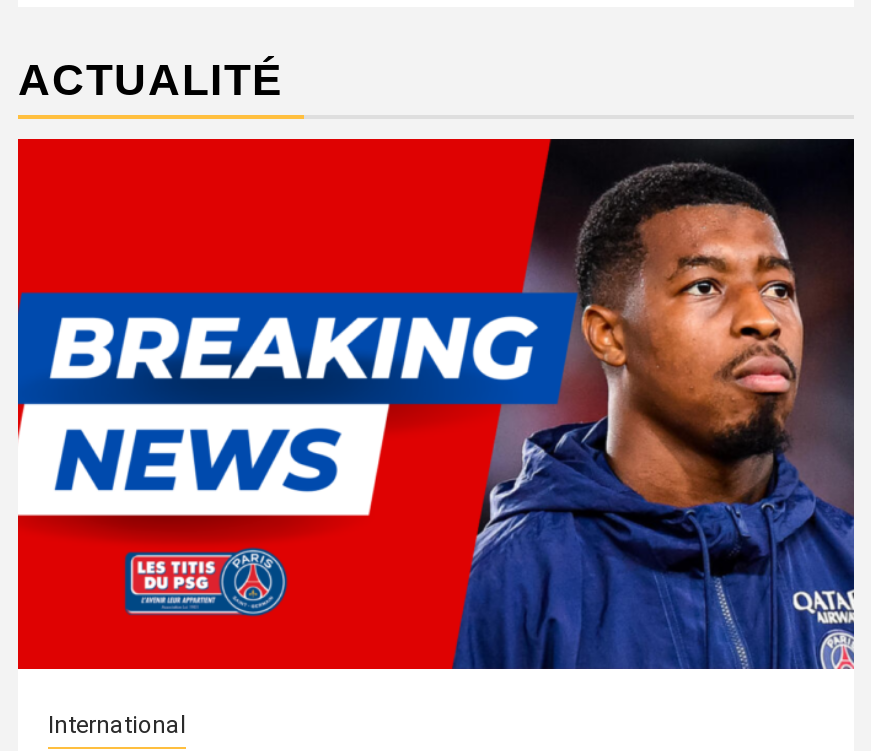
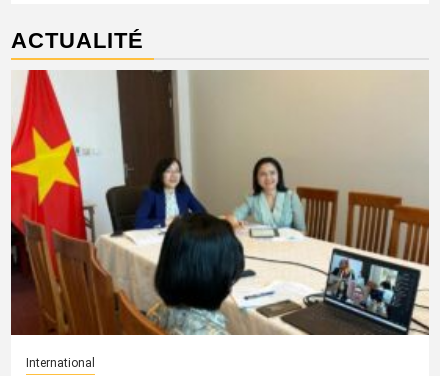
- [image]
+ [image]
